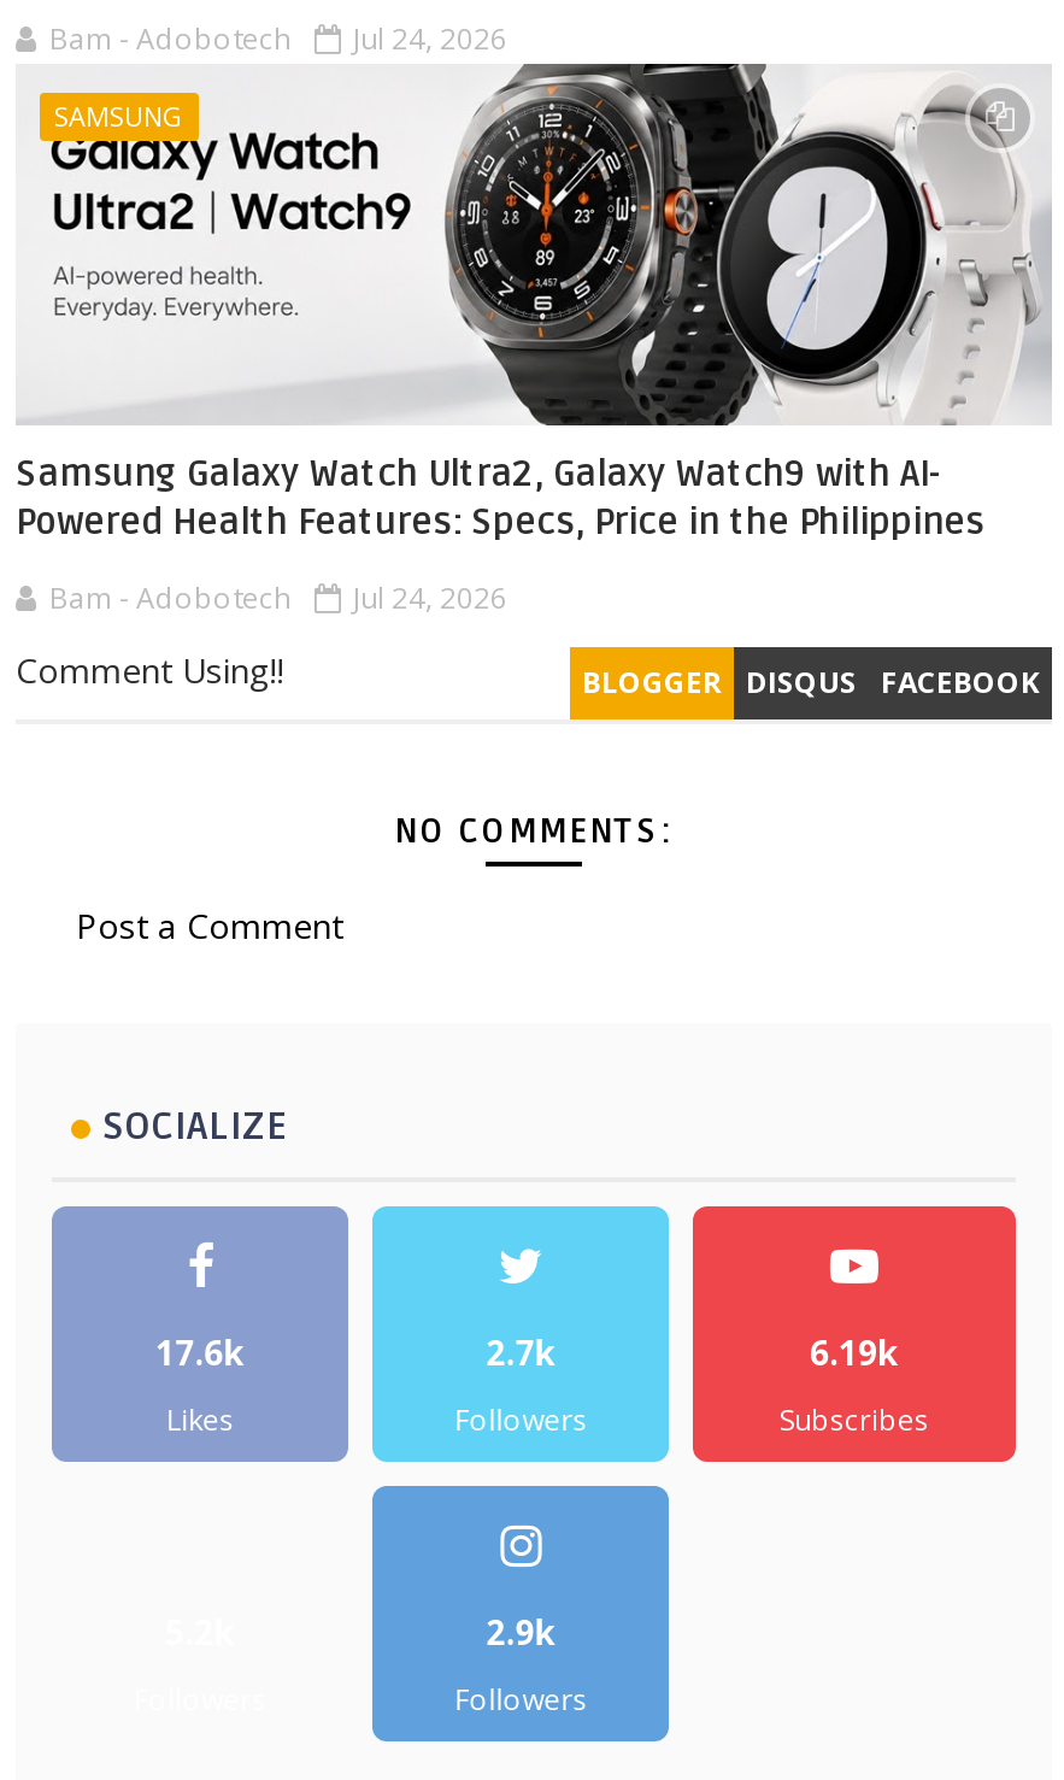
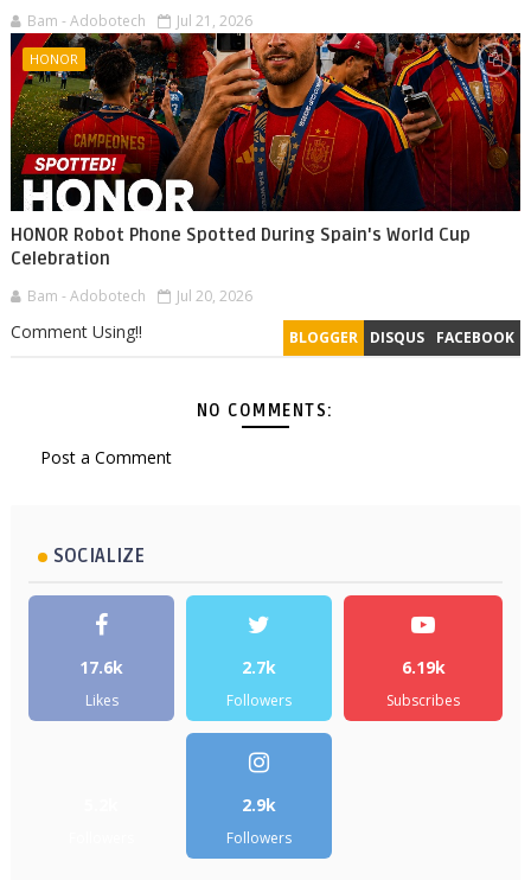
- Bam - Adobotech Jul 24, 2026
+ Bam - Adobotech Jul 21, 2026

- [image]
- SAMSUNG
+ [image]
+ HONOR

- Samsung Galaxy Watch Ultra2, Galaxy Watch9 with AI-
- Powered Health Features: Specs, Price in the Philippines
+ HONOR Robot Phone Spotted During Spain's World Cup
+ Celebration

- Bam - Adobotech Jul 24, 2026
+ Bam - Adobotech Jul 20, 2026
